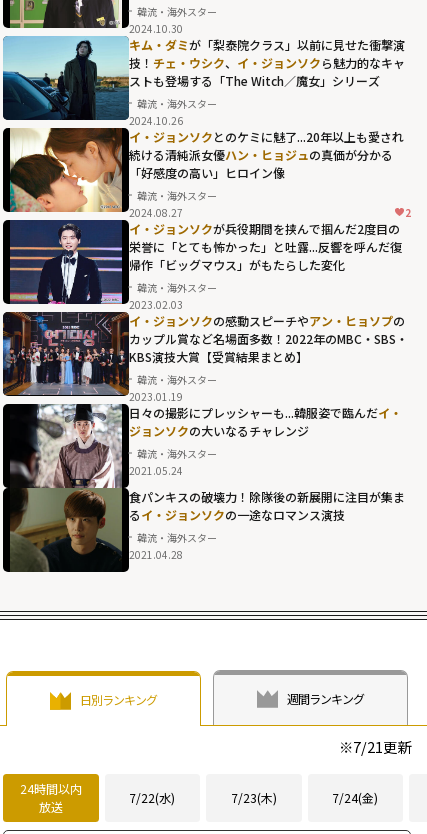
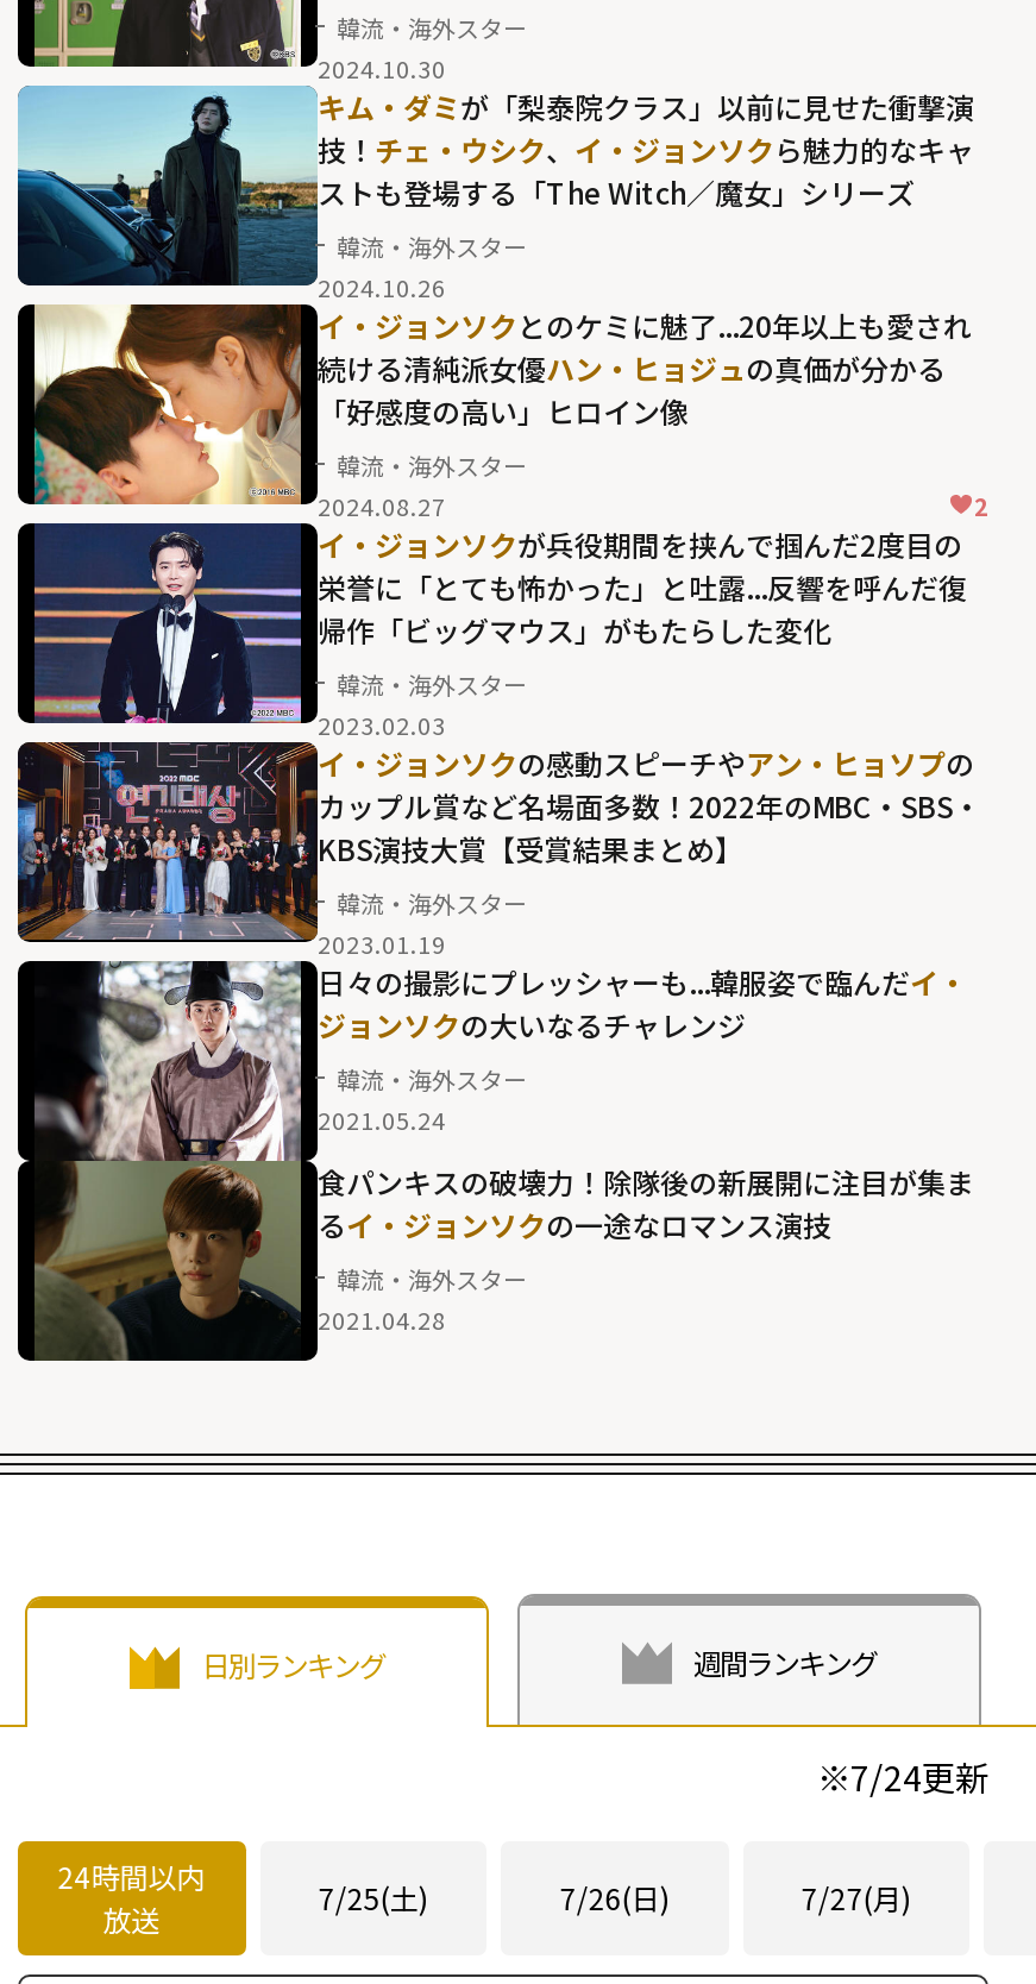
- ※7/21更新
+ ※7/24更新

- 7/22(水)
- 7/23(木)
- 7/24(金)
+ 7/25(土)
+ 7/26(日)
+ 7/27(月)
